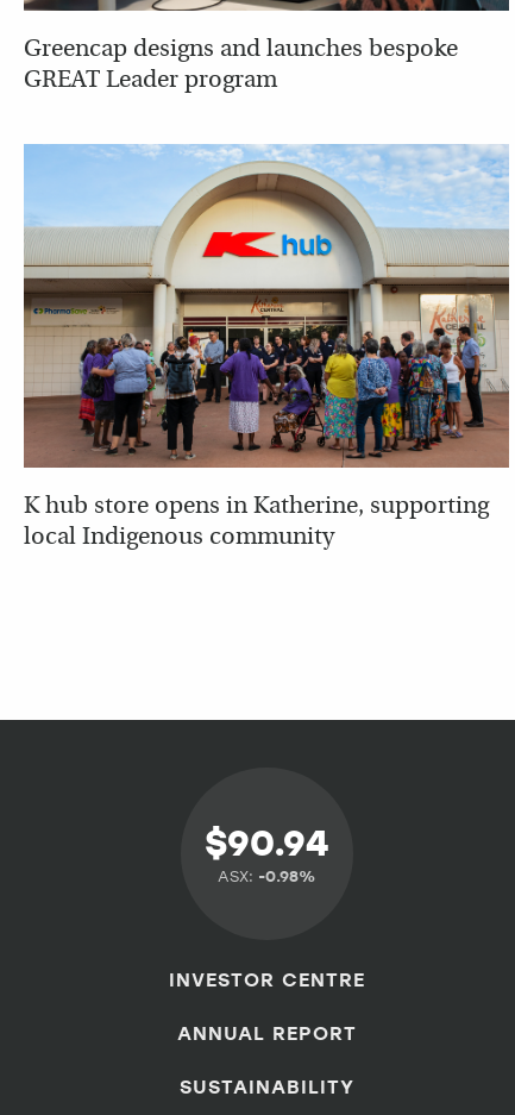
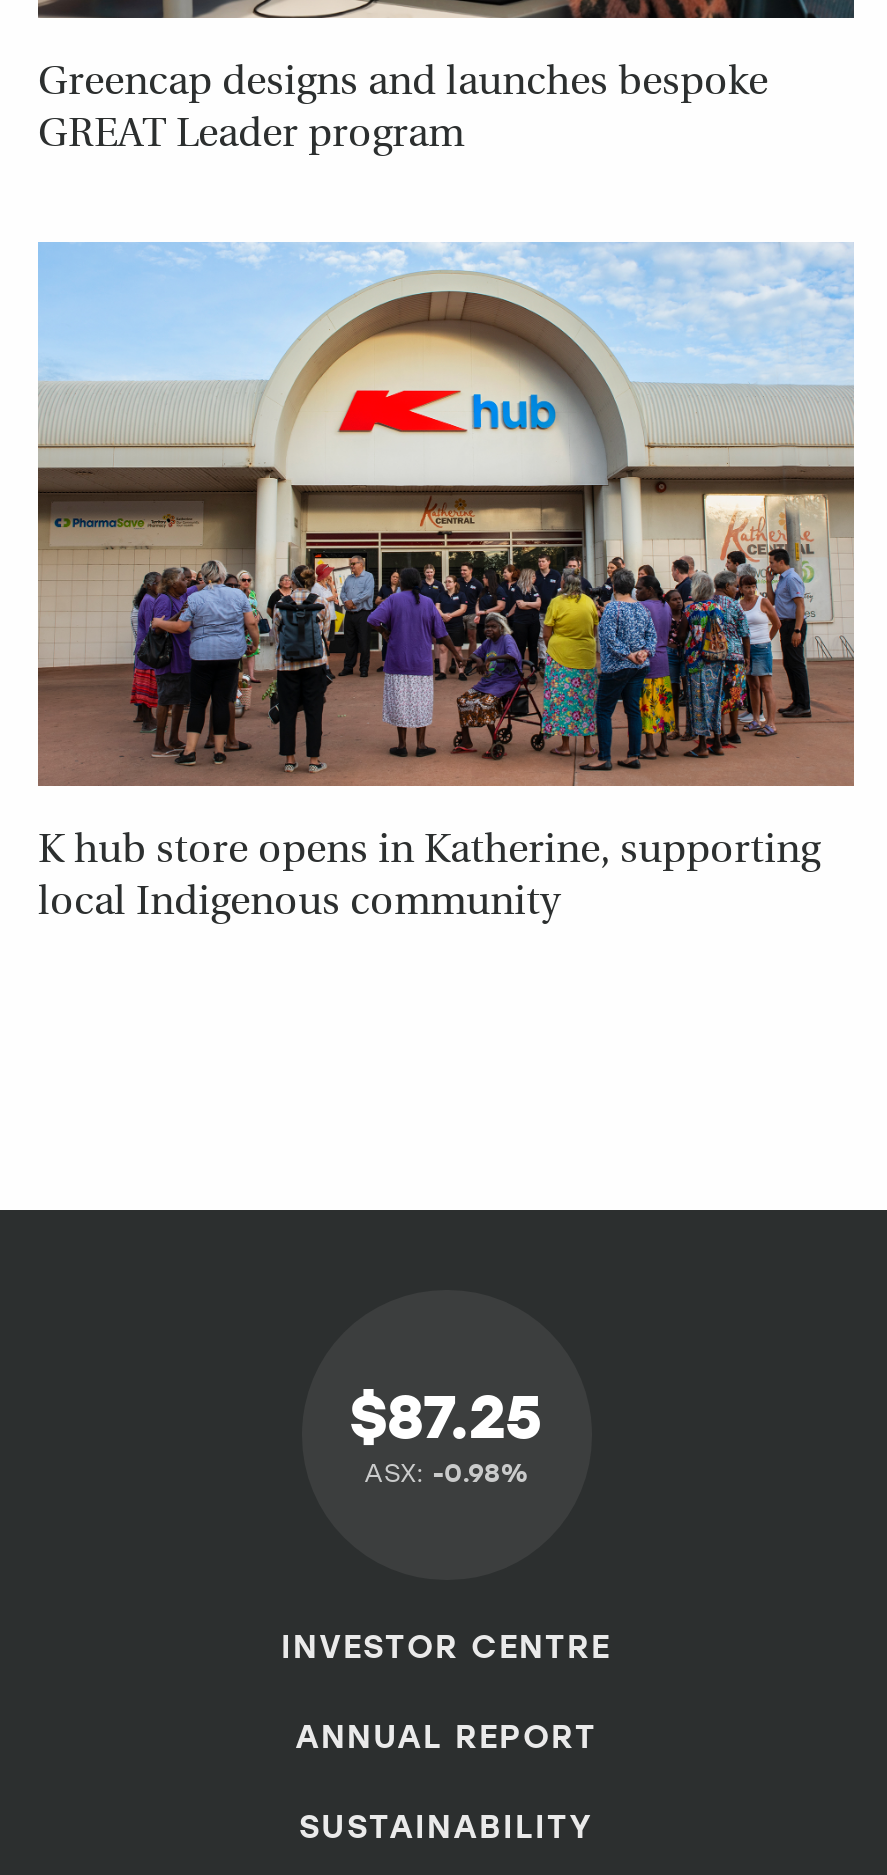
- $90.94
+ $87.25
